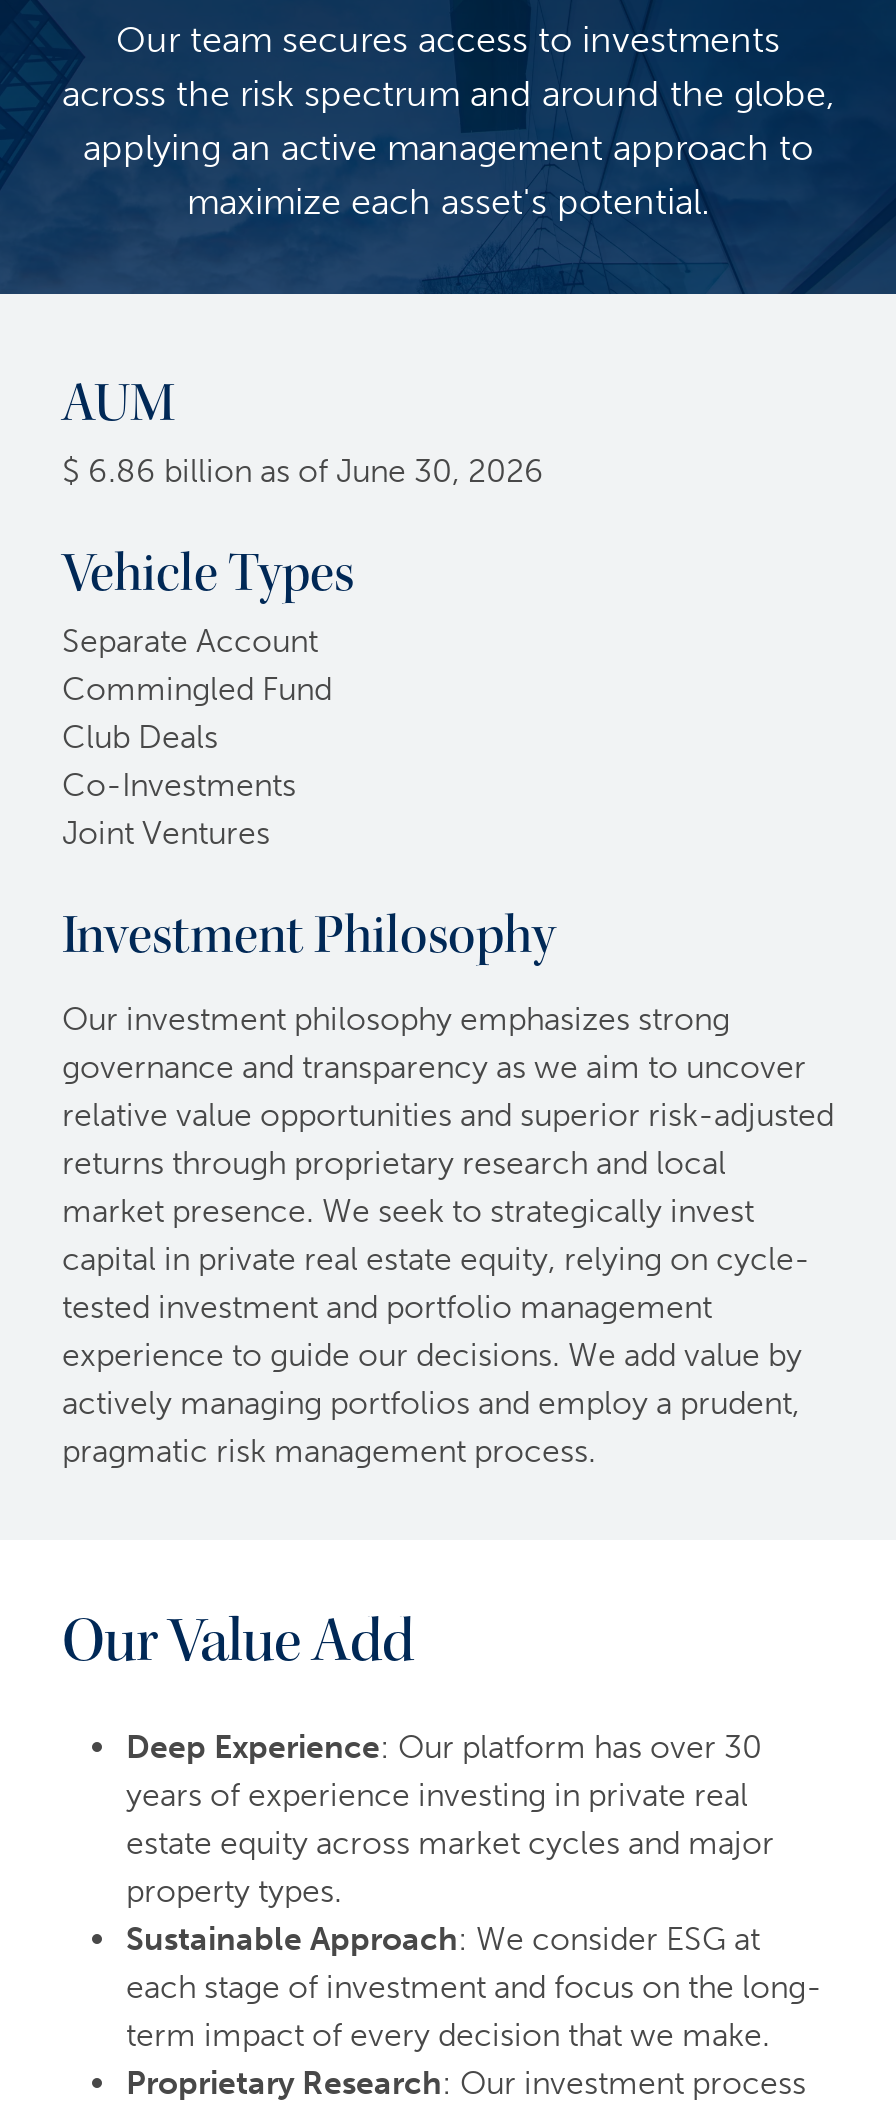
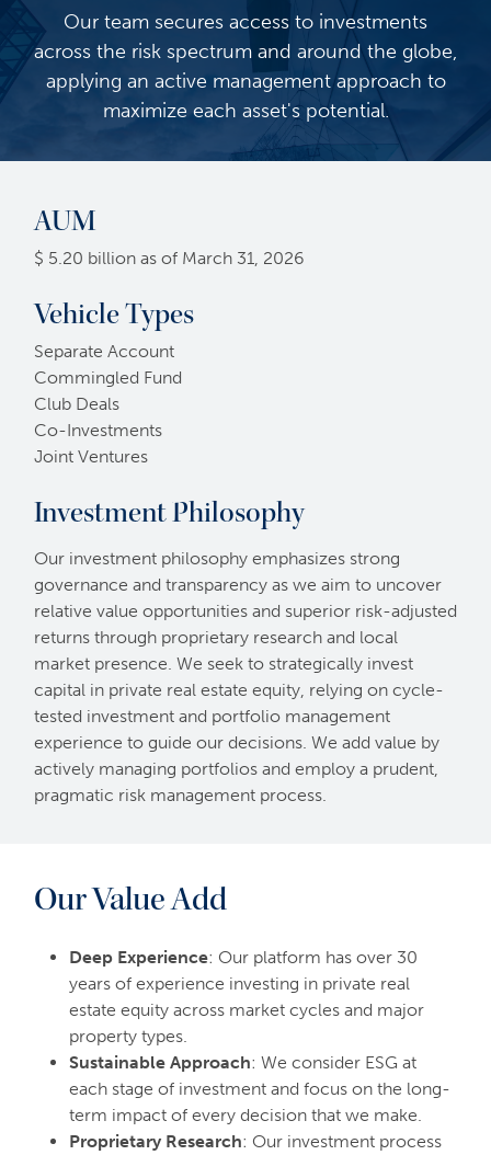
- $ 6.86 billion as of June 30, 2026
+ $ 5.20 billion as of March 31, 2026
